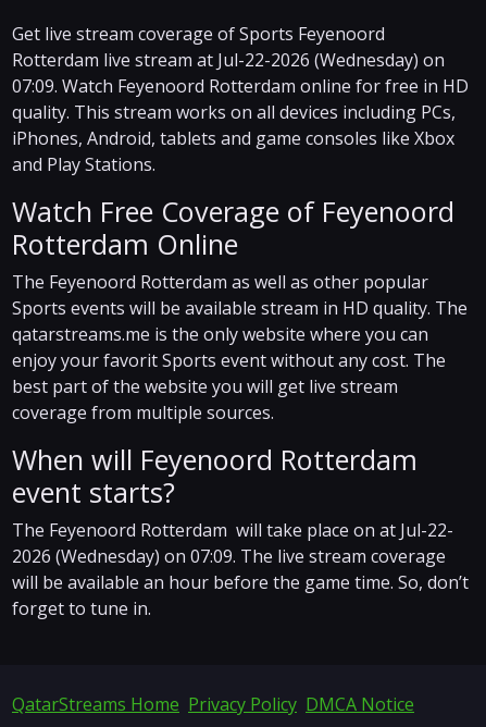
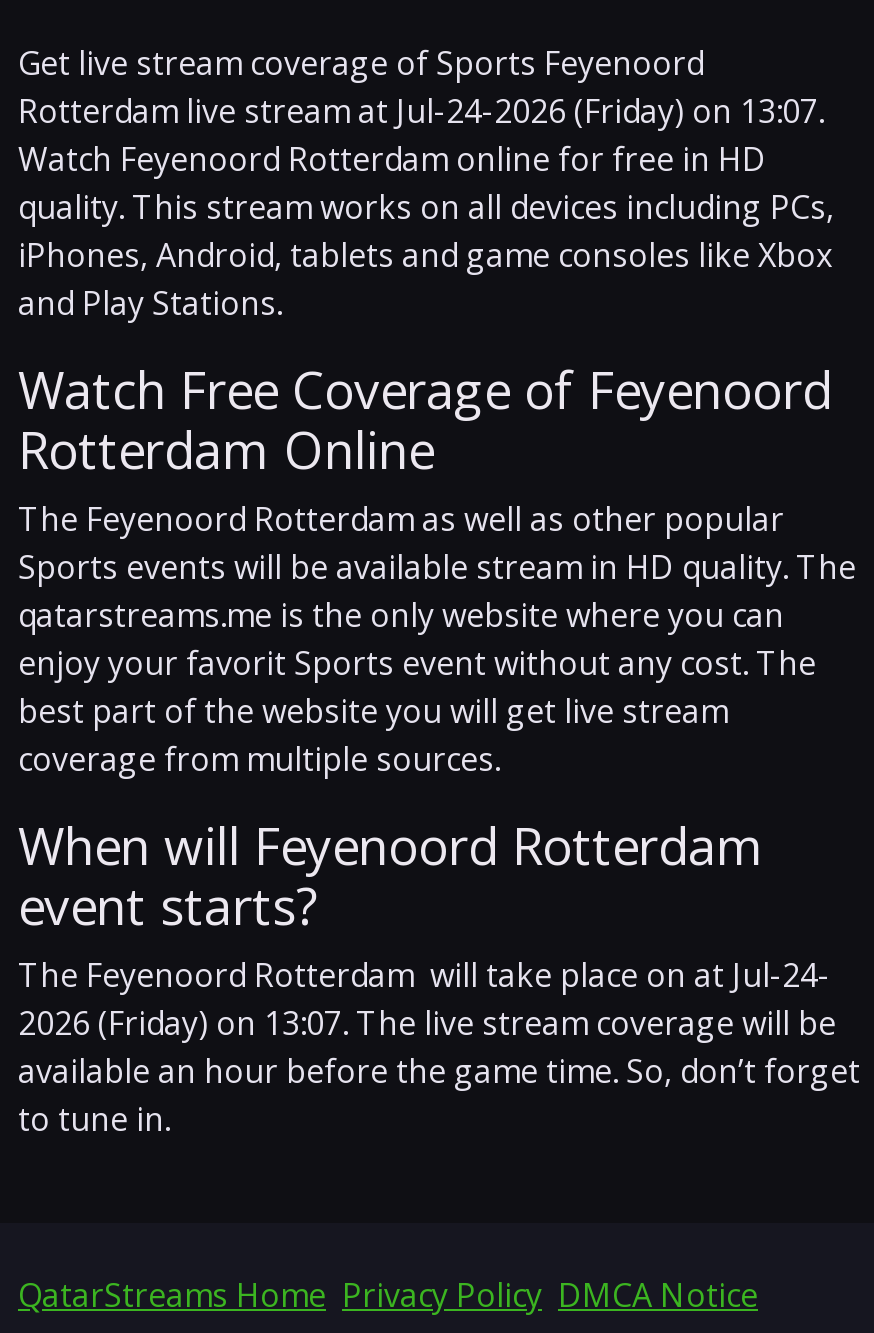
- Rotterdam live stream at Jul-22-2026 (Wednesday) on
- 07:09. Watch Feyenoord Rotterdam online for free in HD
+ Rotterdam live stream at Jul-24-2026 (Friday) on 13:07.
+ Watch Feyenoord Rotterdam online for free in HD

- The Feyenoord Rotterdam will take place on at Jul-22-
- 2026 (Wednesday) on 07:09. The live stream coverage
- will be available an hour before the game time. So, don’t
- forget to tune in.
+ The Feyenoord Rotterdam will take place on at Jul-24-
+ 2026 (Friday) on 13:07. The live stream coverage will be
+ available an hour before the game time. So, don’t forget
+ to tune in.
